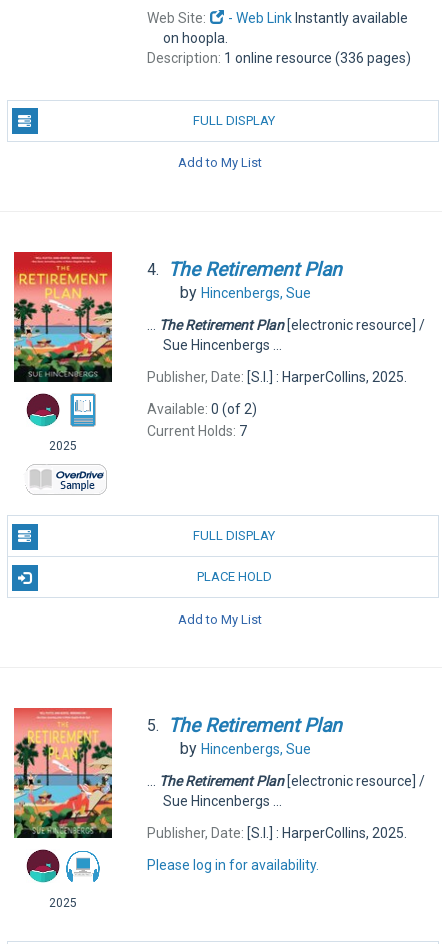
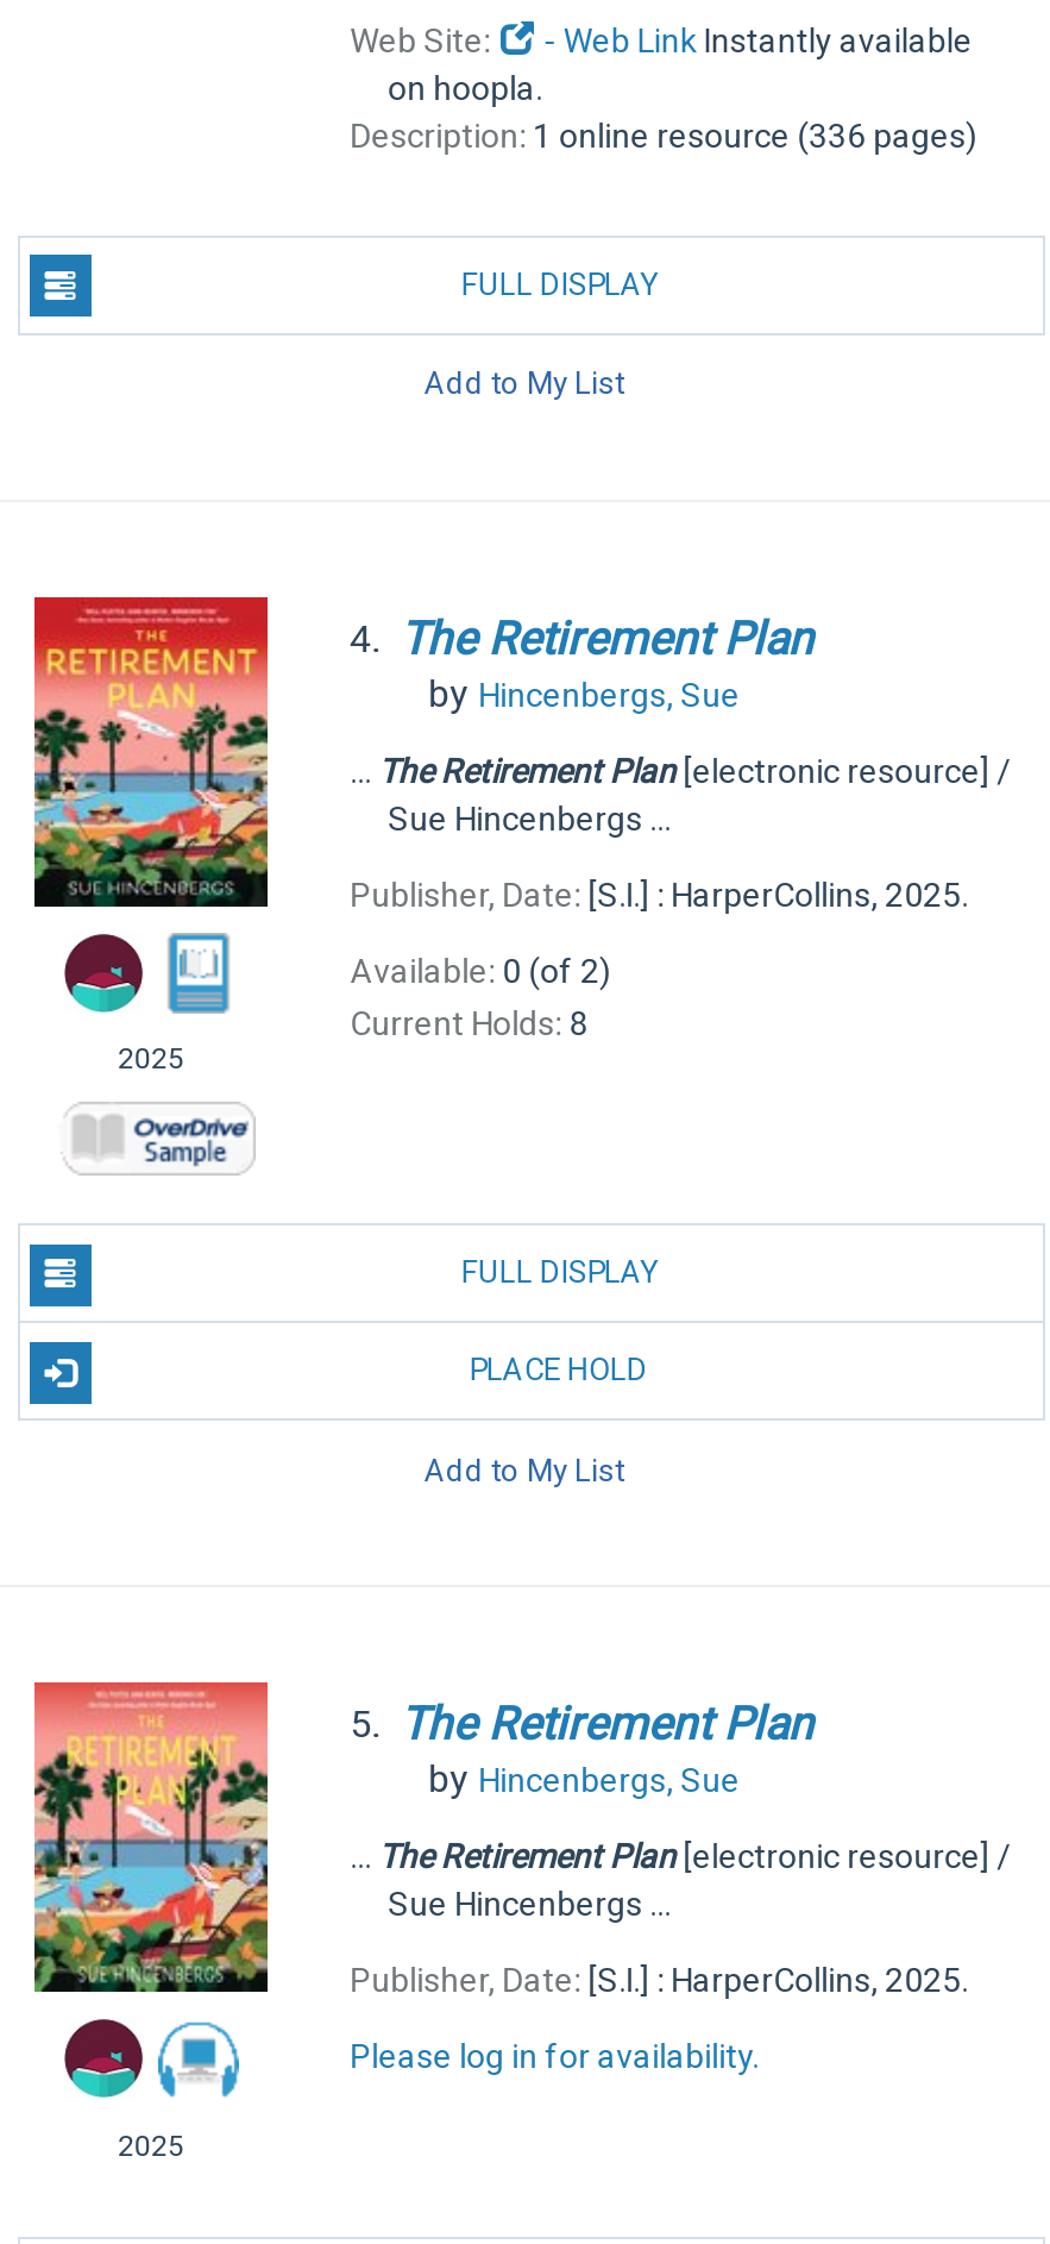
- Current Holds: 7
+ Current Holds: 8
